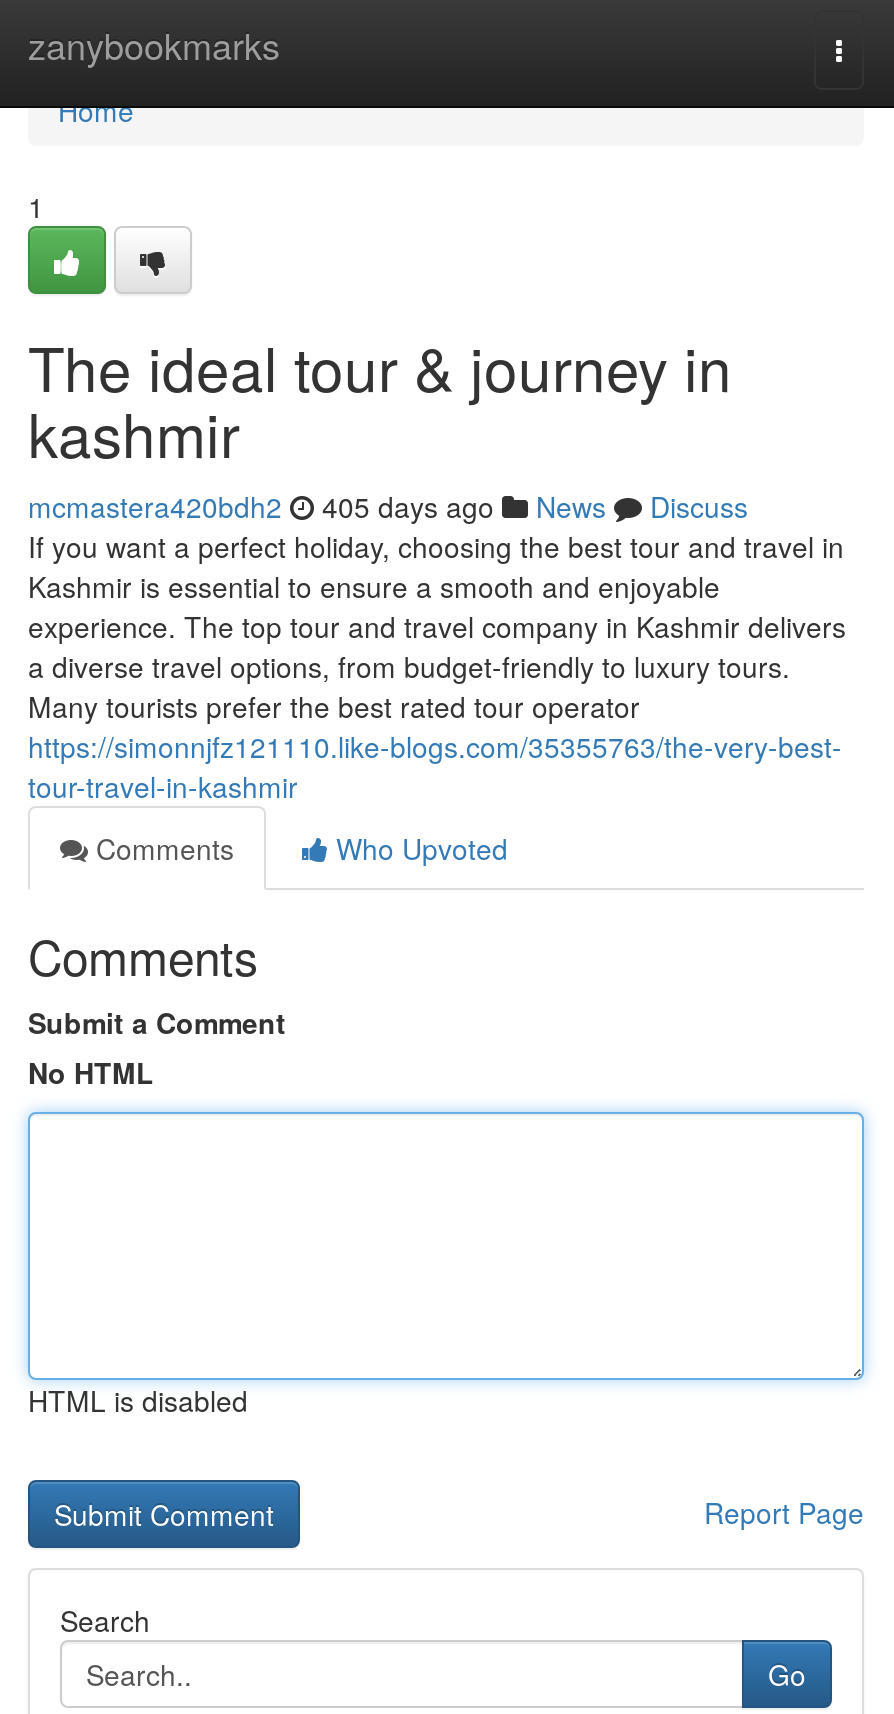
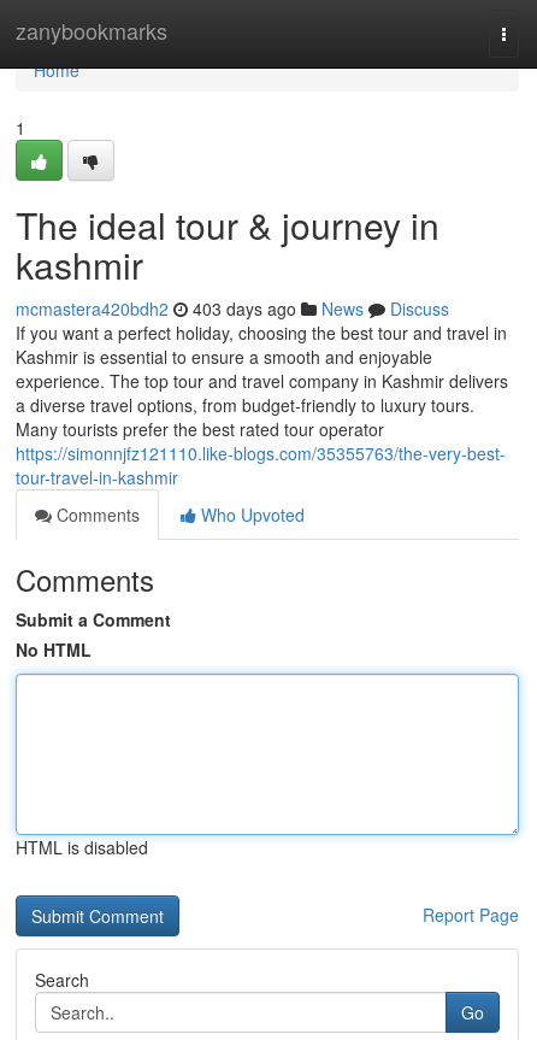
- mcmastera420bdh2 405 days ago News Discuss
+ mcmastera420bdh2 403 days ago News Discuss
